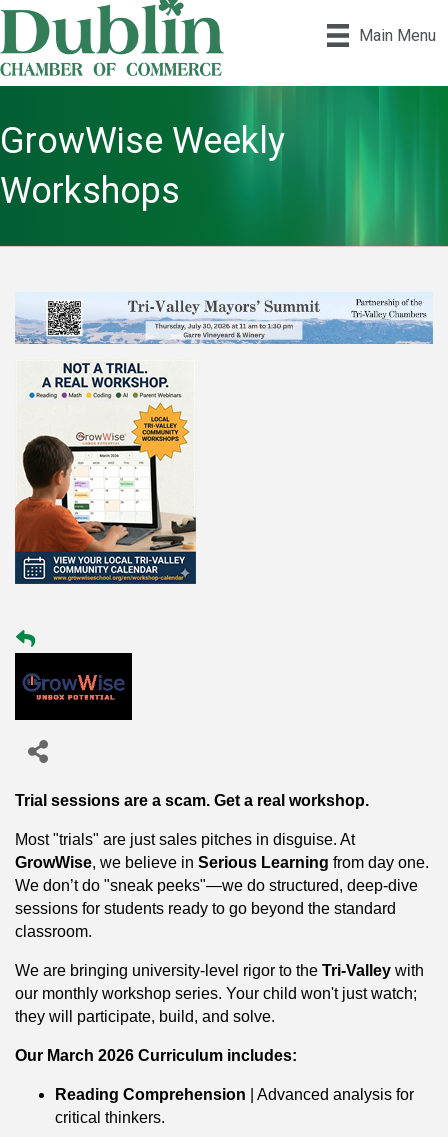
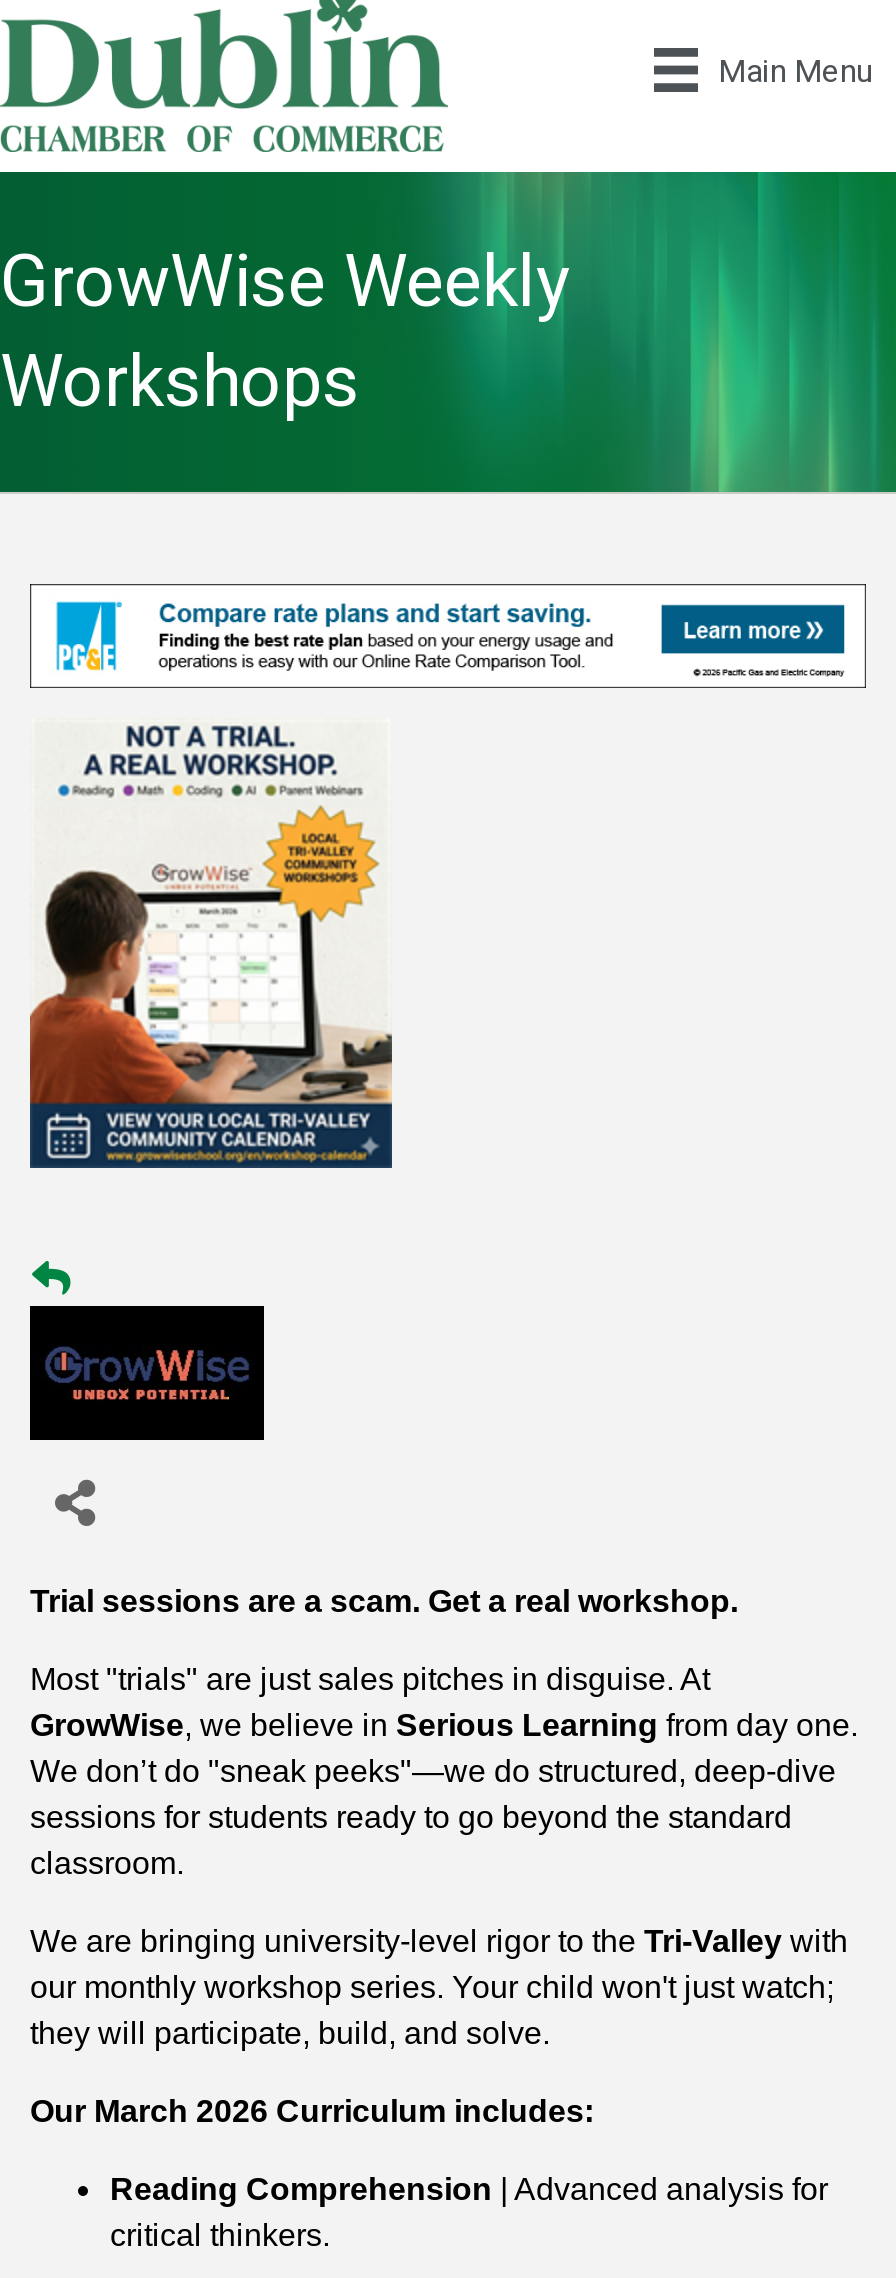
- [image]
+ [image]
